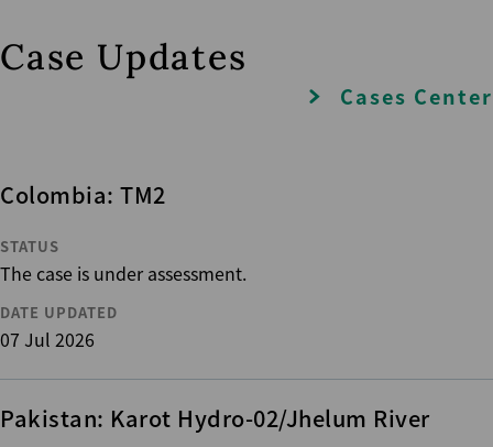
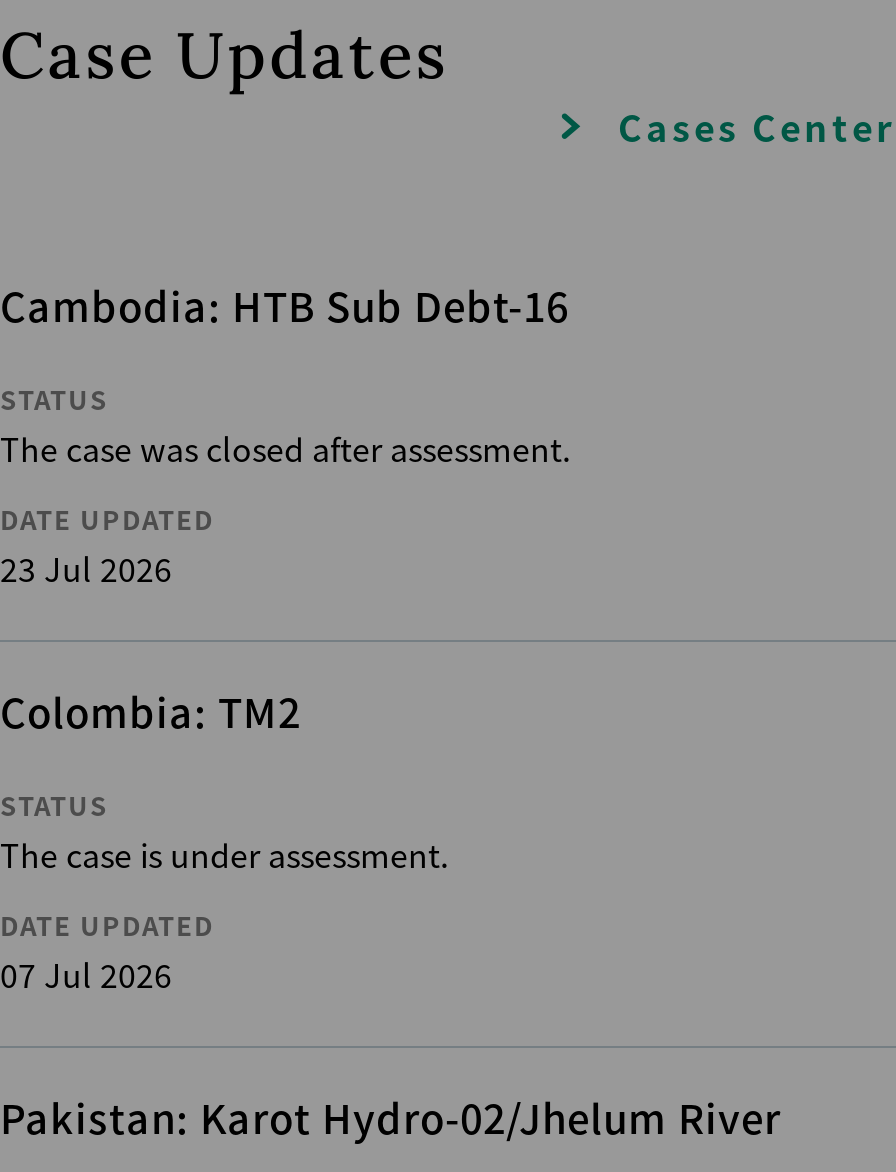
+ Cambodia: HTB Sub Debt-16
+ STATUS
+ The case was closed after assessment.
+ DATE UPDATED
+ 23 Jul 2026
